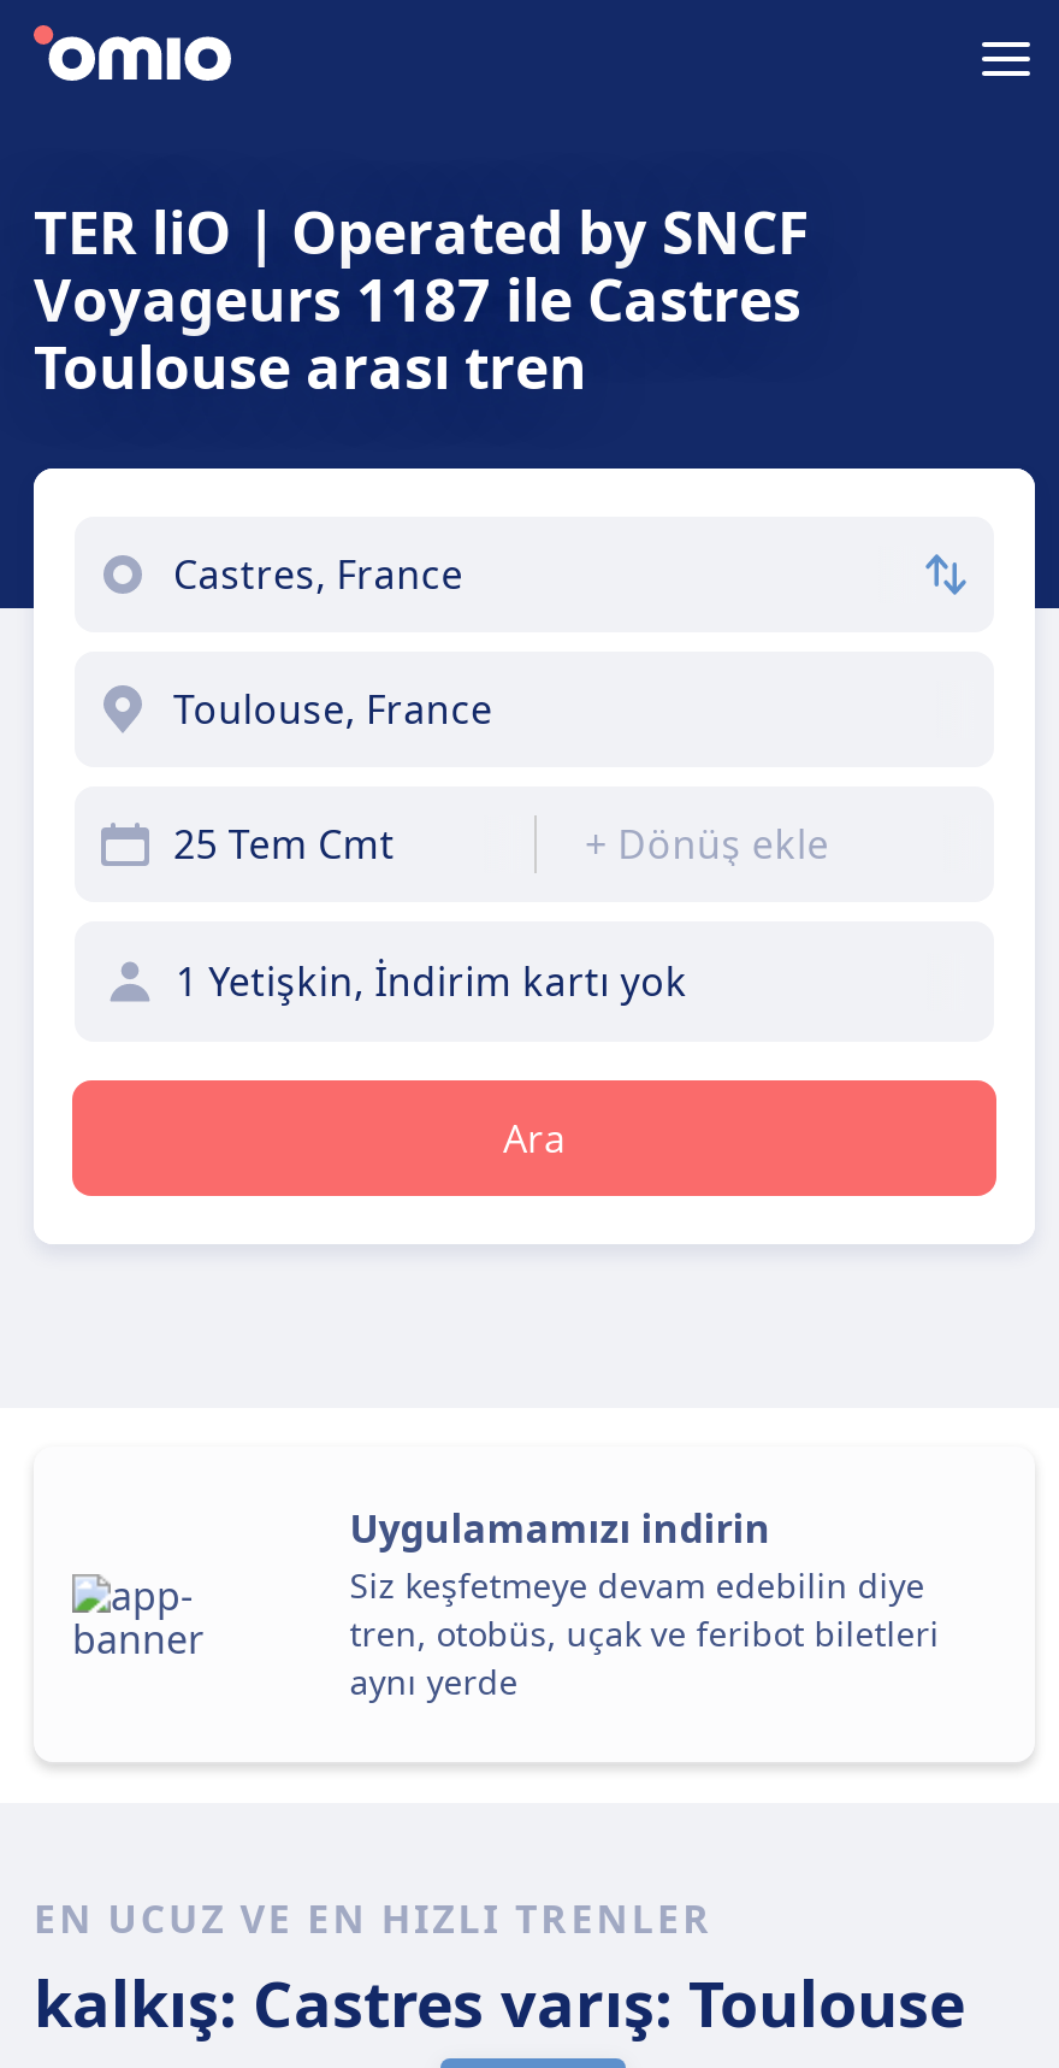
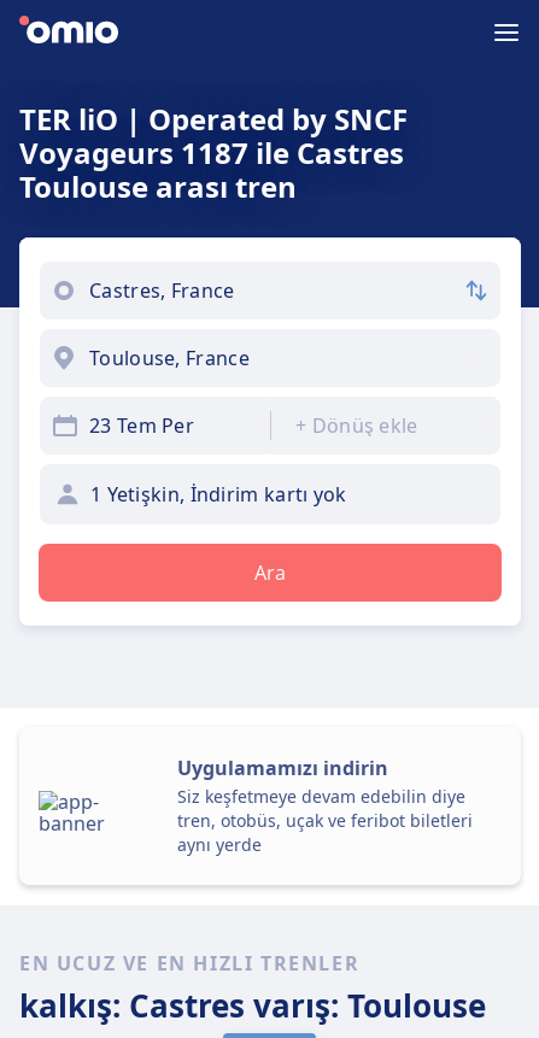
- 25 Tem Cmt
+ 23 Tem Per
